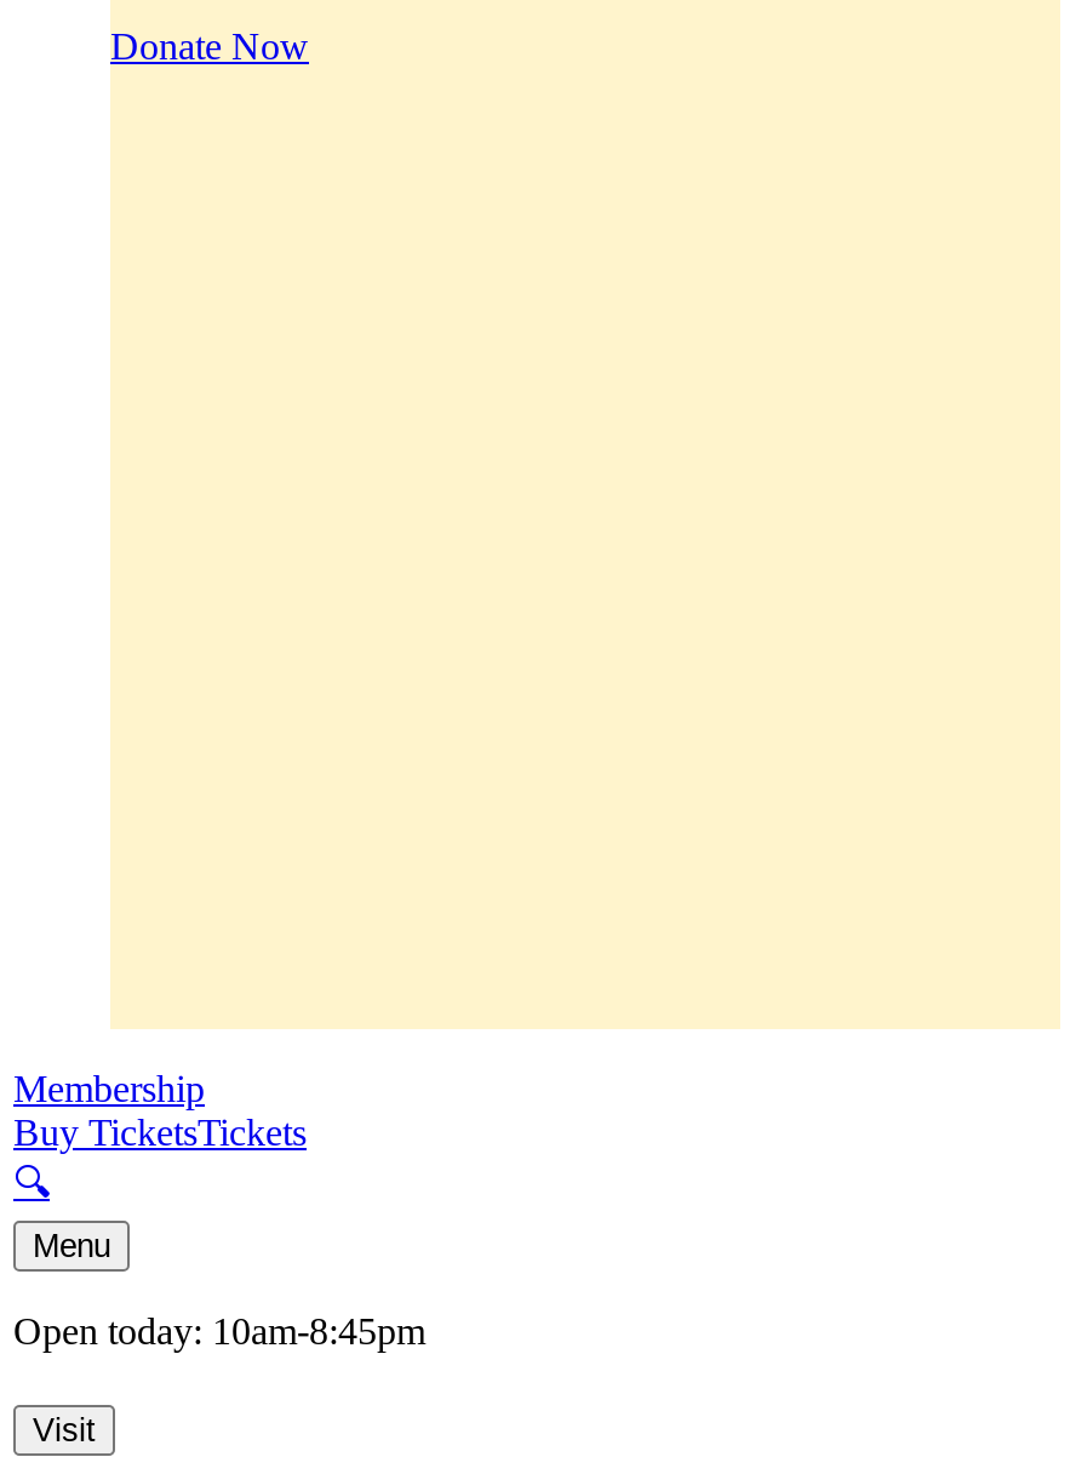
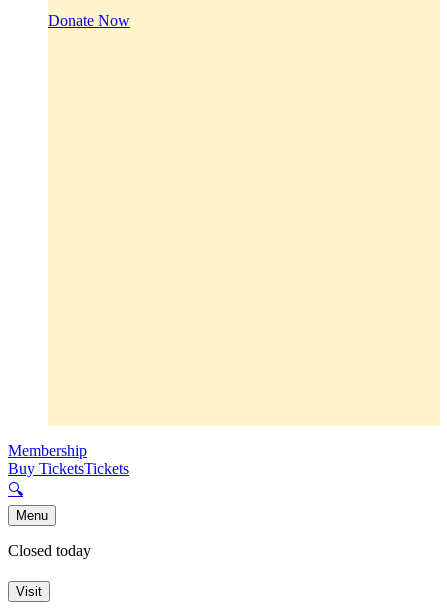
- Open today: 10am-8:45pm
+ Closed today
